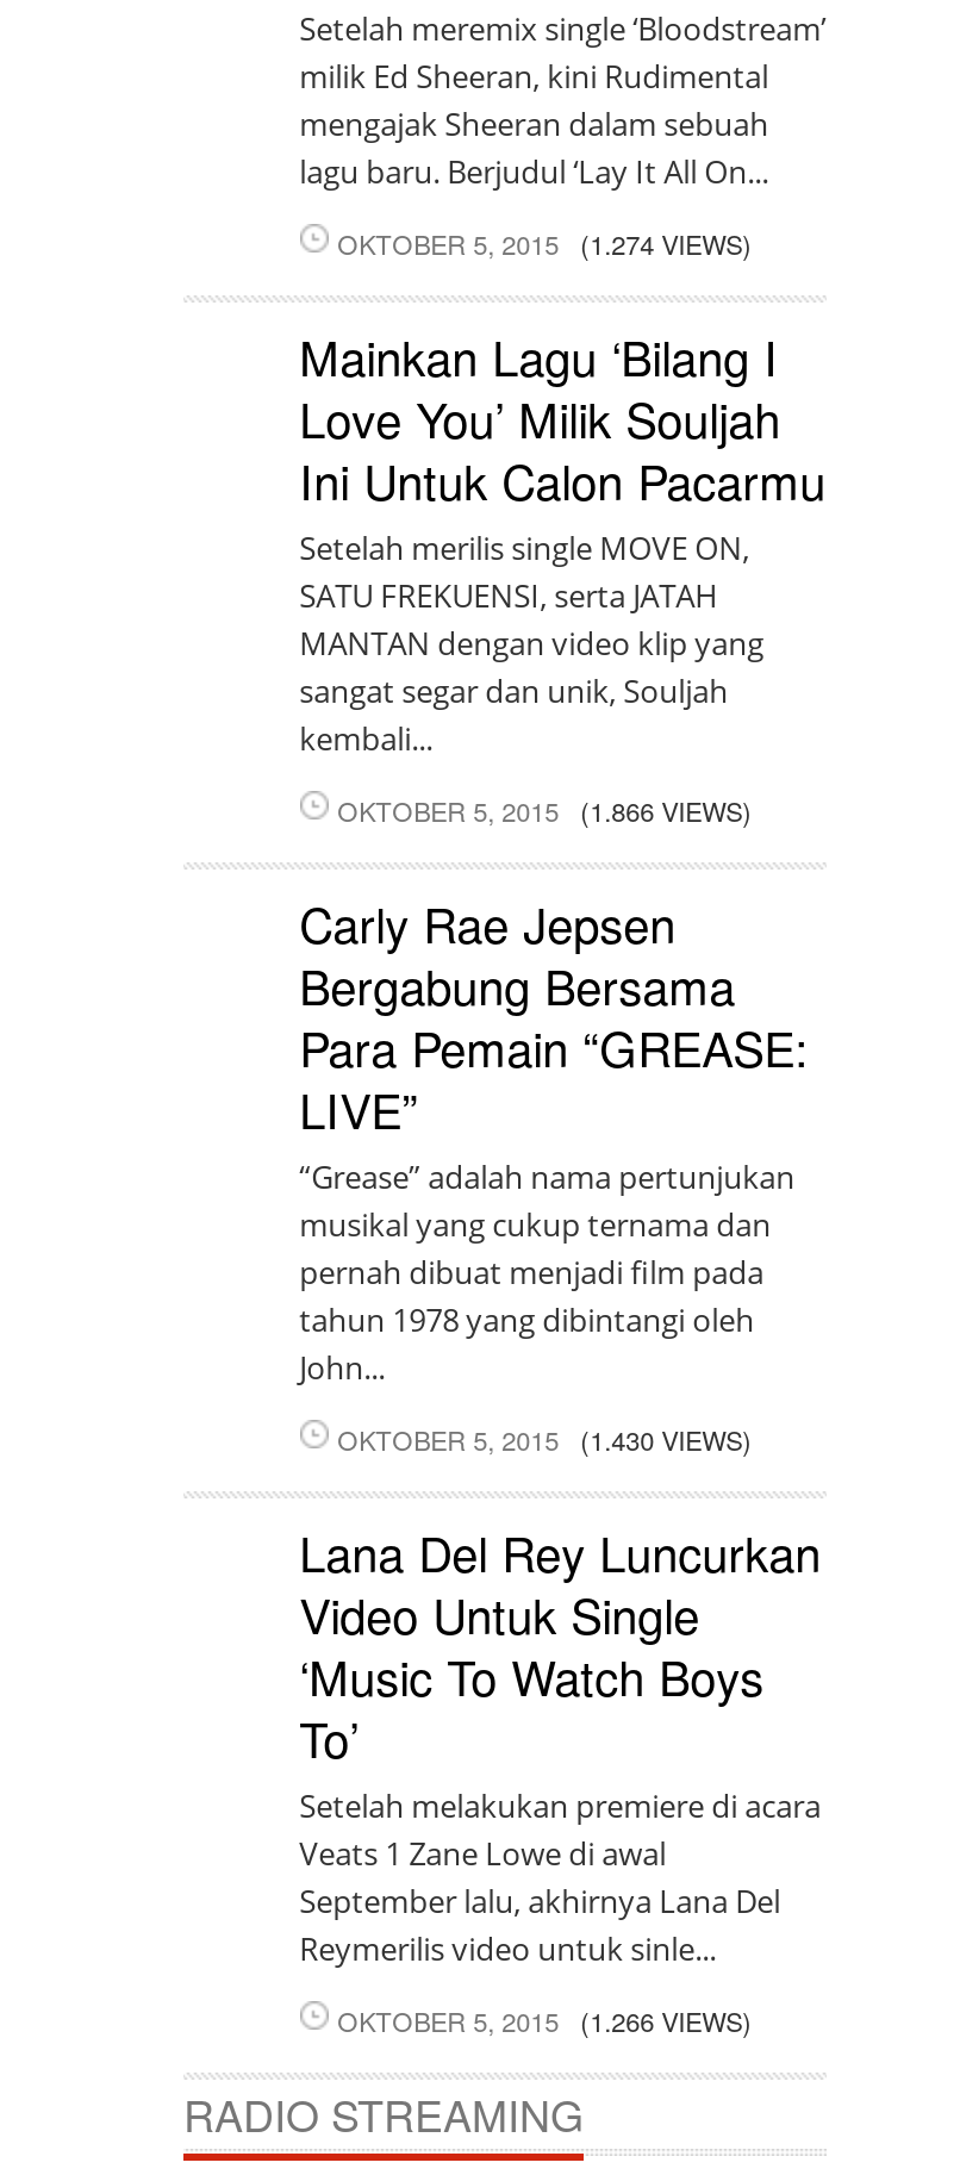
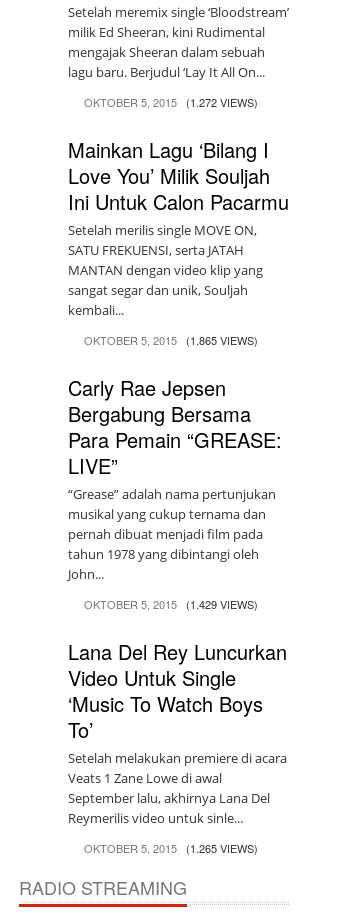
- OKTOBER 5, 2015 (1.274 VIEWS)
+ OKTOBER 5, 2015 (1.272 VIEWS)

- OKTOBER 5, 2015 (1.866 VIEWS)
+ OKTOBER 5, 2015 (1.865 VIEWS)

- OKTOBER 5, 2015 (1.430 VIEWS)
+ OKTOBER 5, 2015 (1.429 VIEWS)

- OKTOBER 5, 2015 (1.266 VIEWS)
+ OKTOBER 5, 2015 (1.265 VIEWS)
